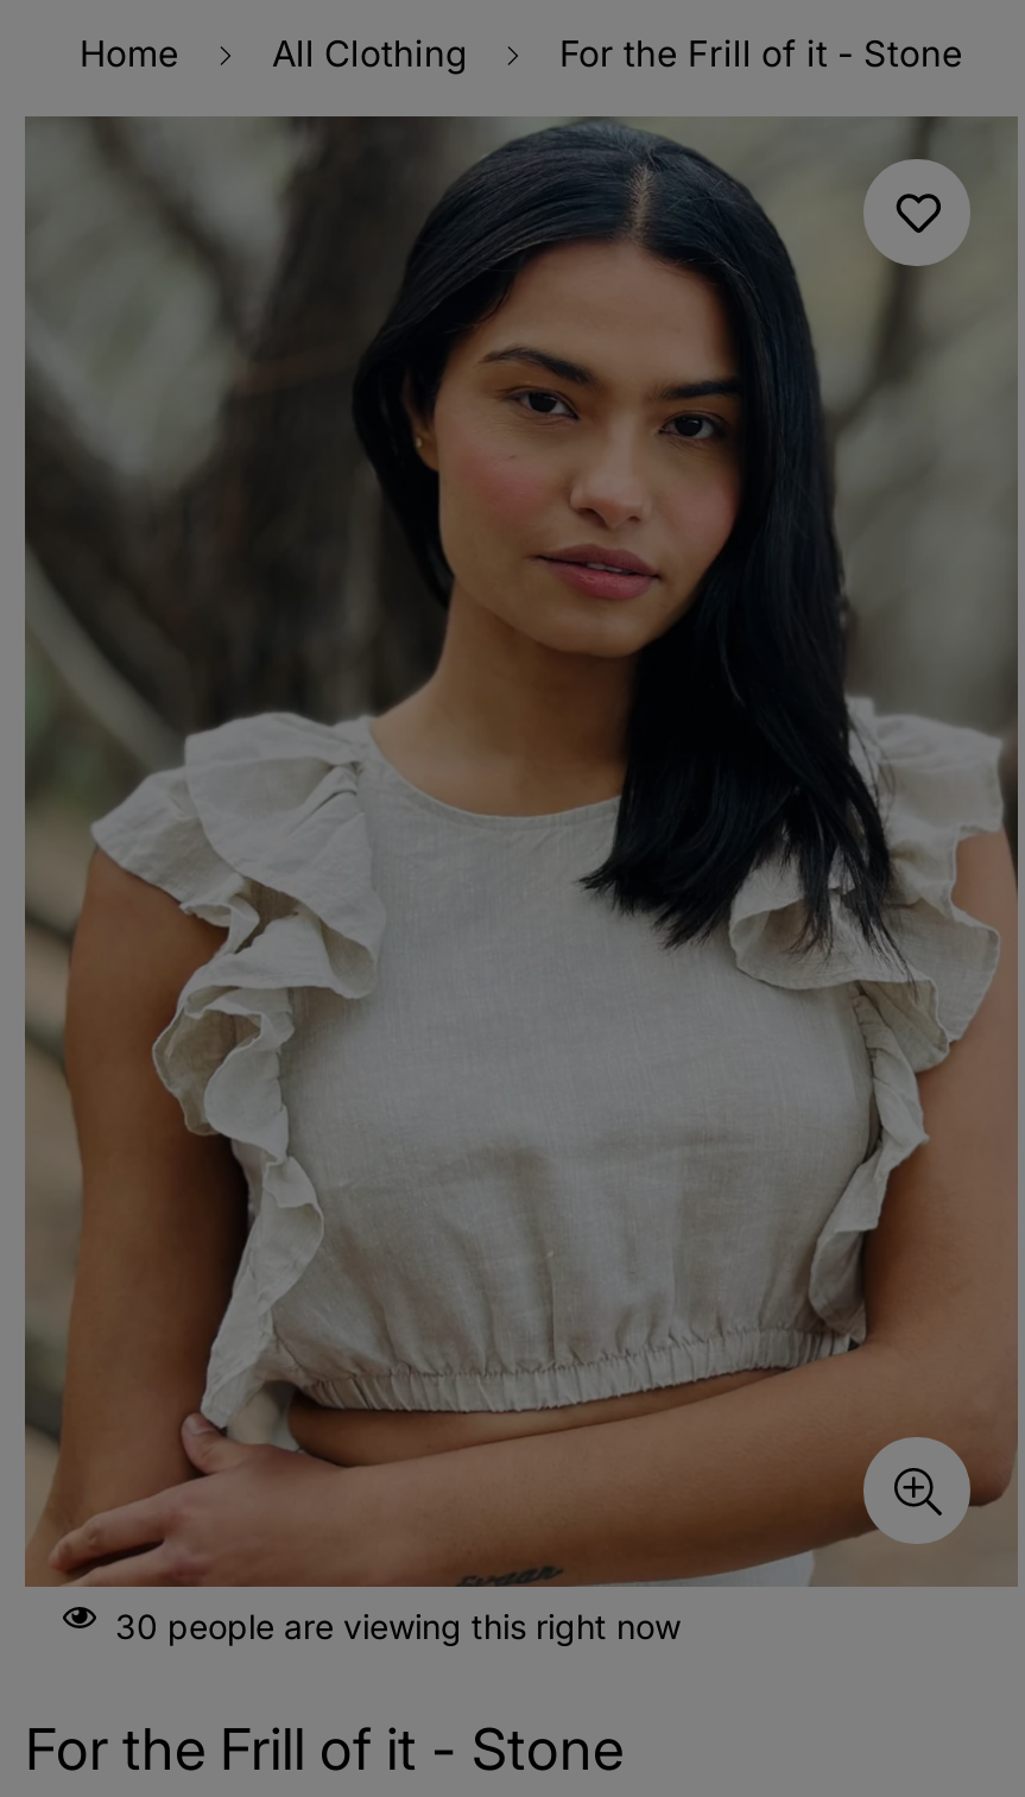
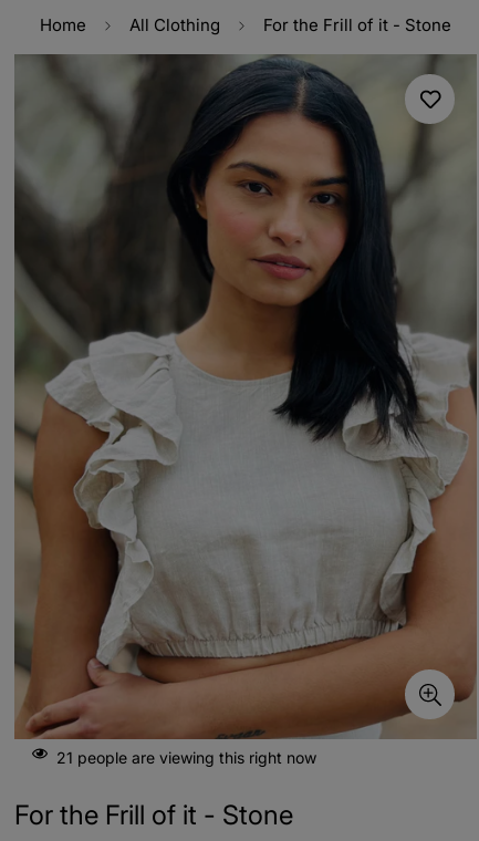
- 30 people are viewing this right now
+ 21 people are viewing this right now
